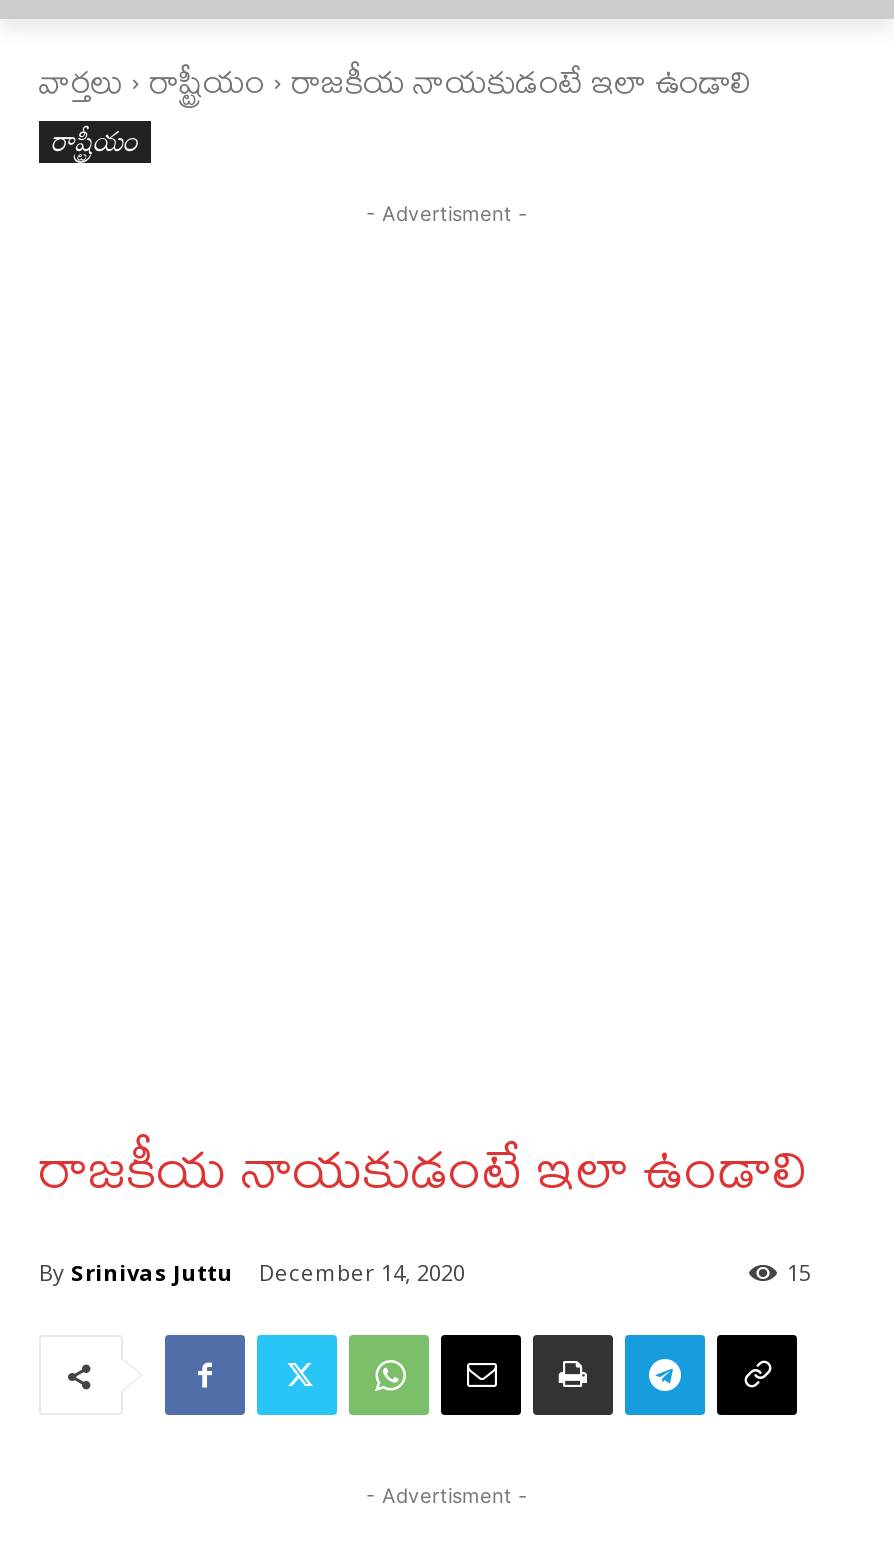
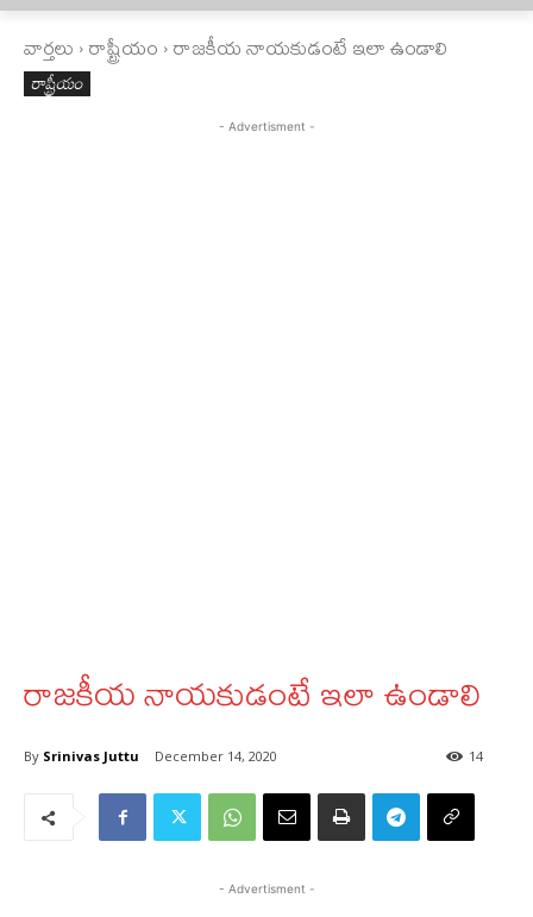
- 15
+ 14
